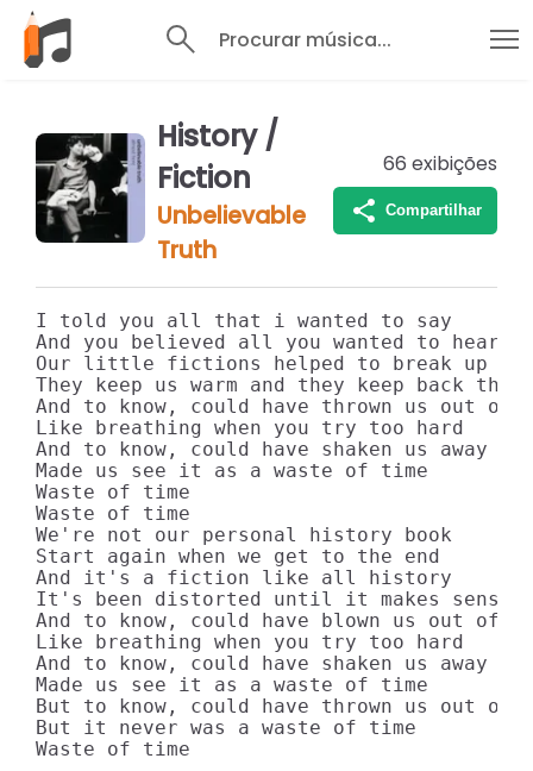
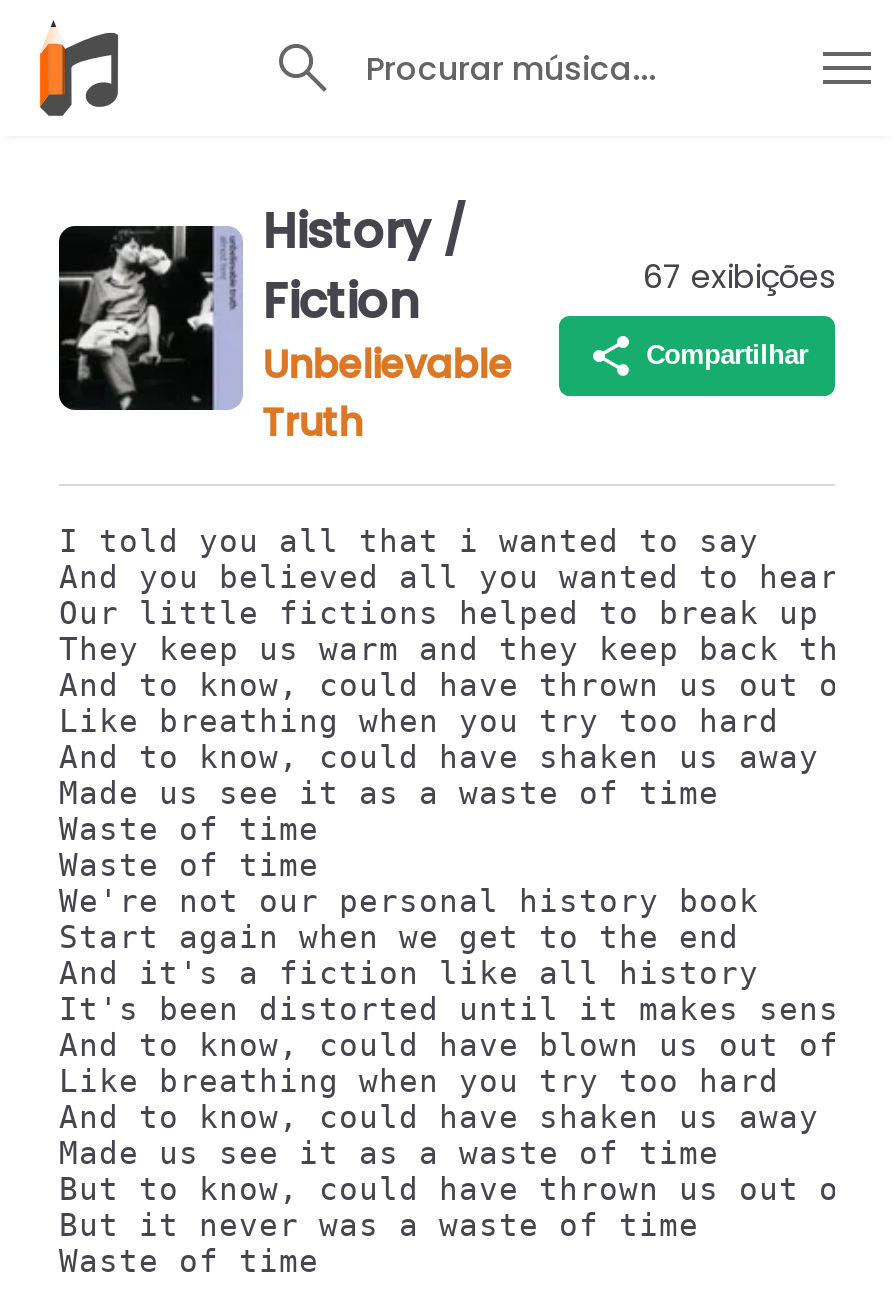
- 66 exibições
+ 67 exibições
